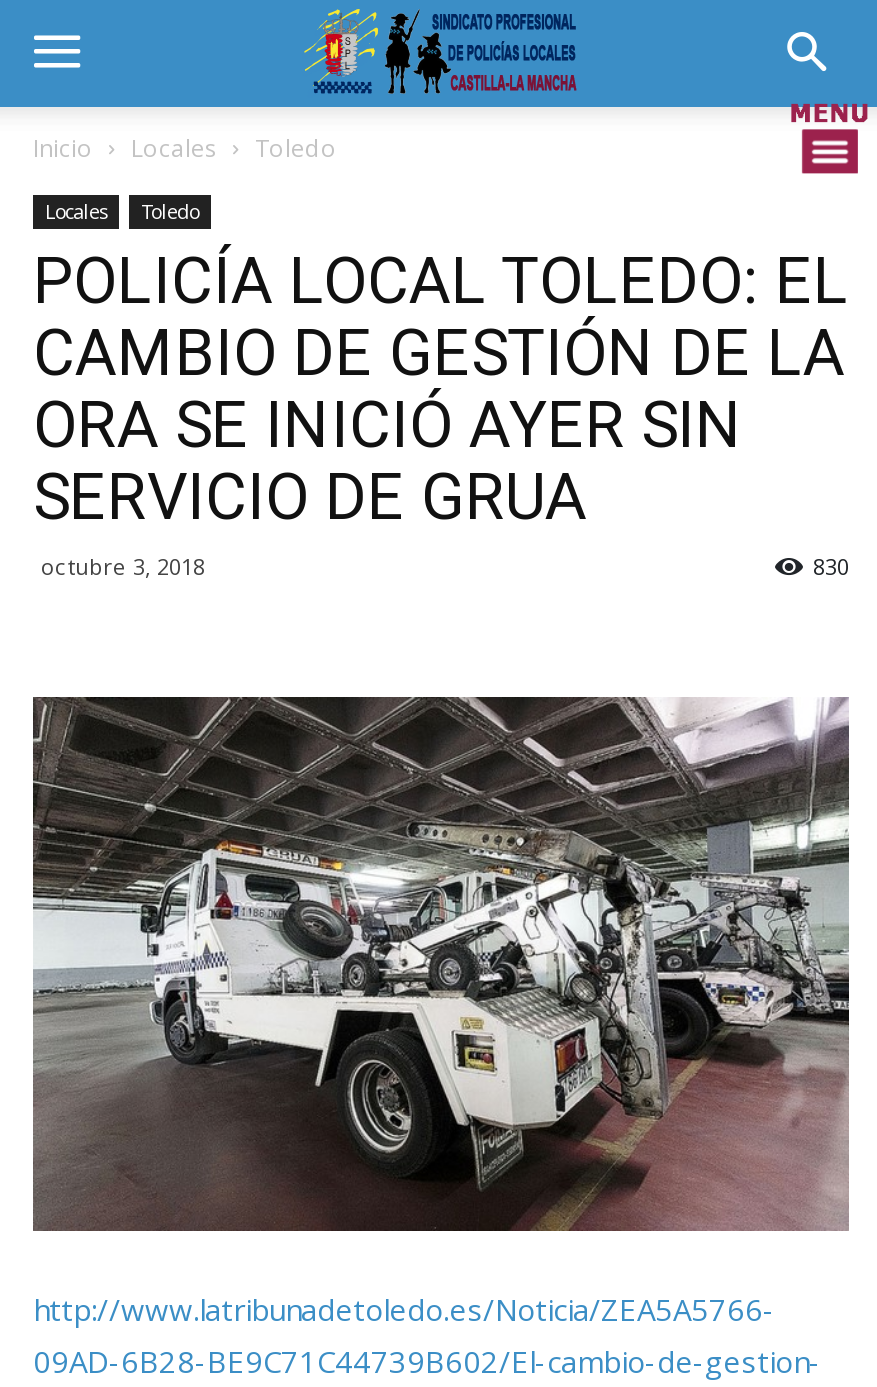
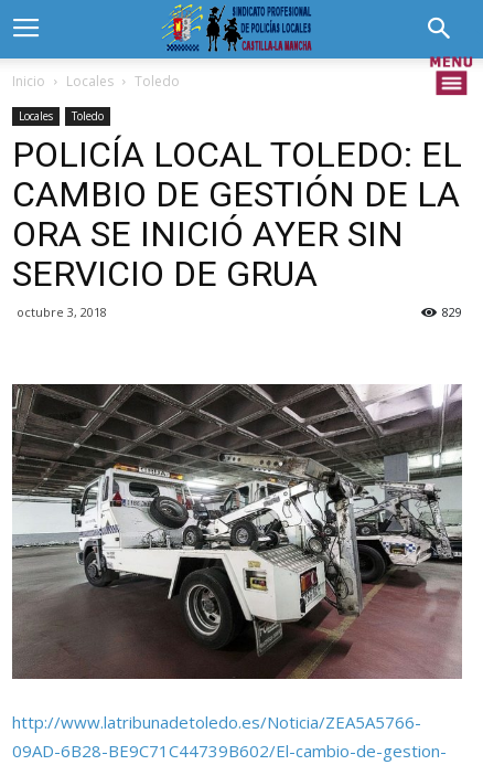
- 830
+ 829
